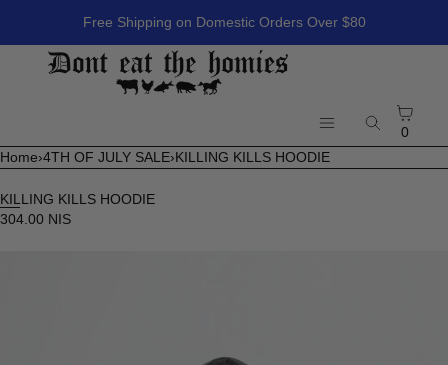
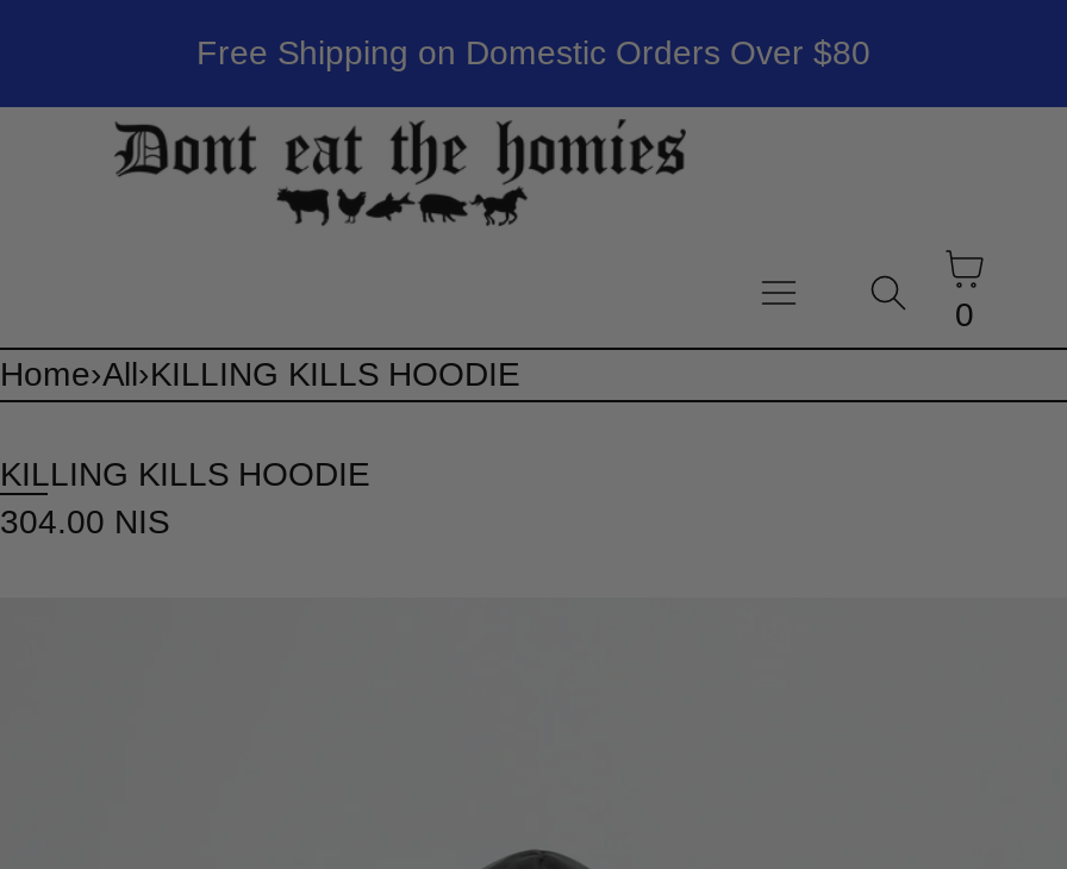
- Home›4TH OF JULY SALE›KILLING KILLS HOODIE
+ Home›All›KILLING KILLS HOODIE
